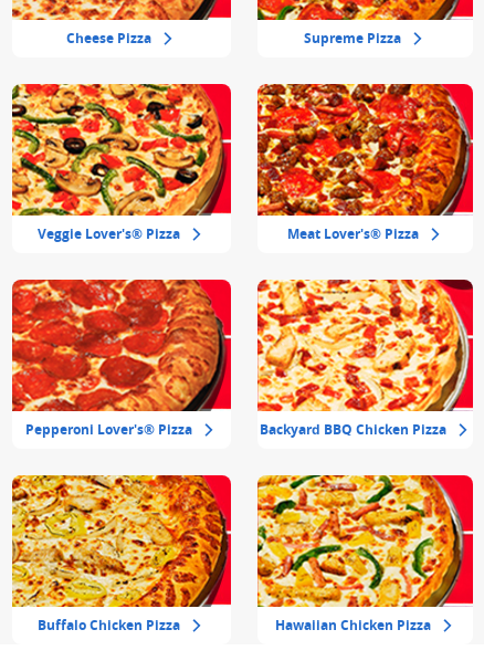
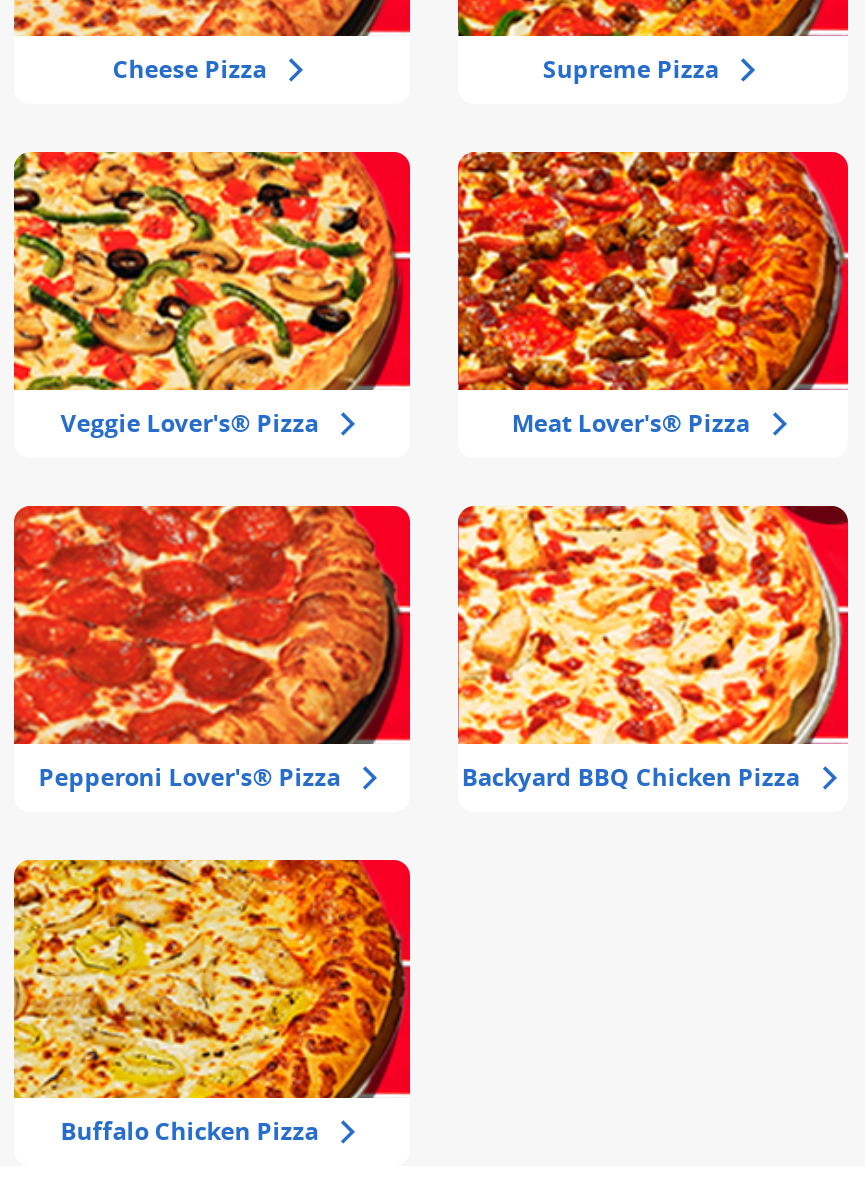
- [image]
- Hawaiian Chicken Pizza
